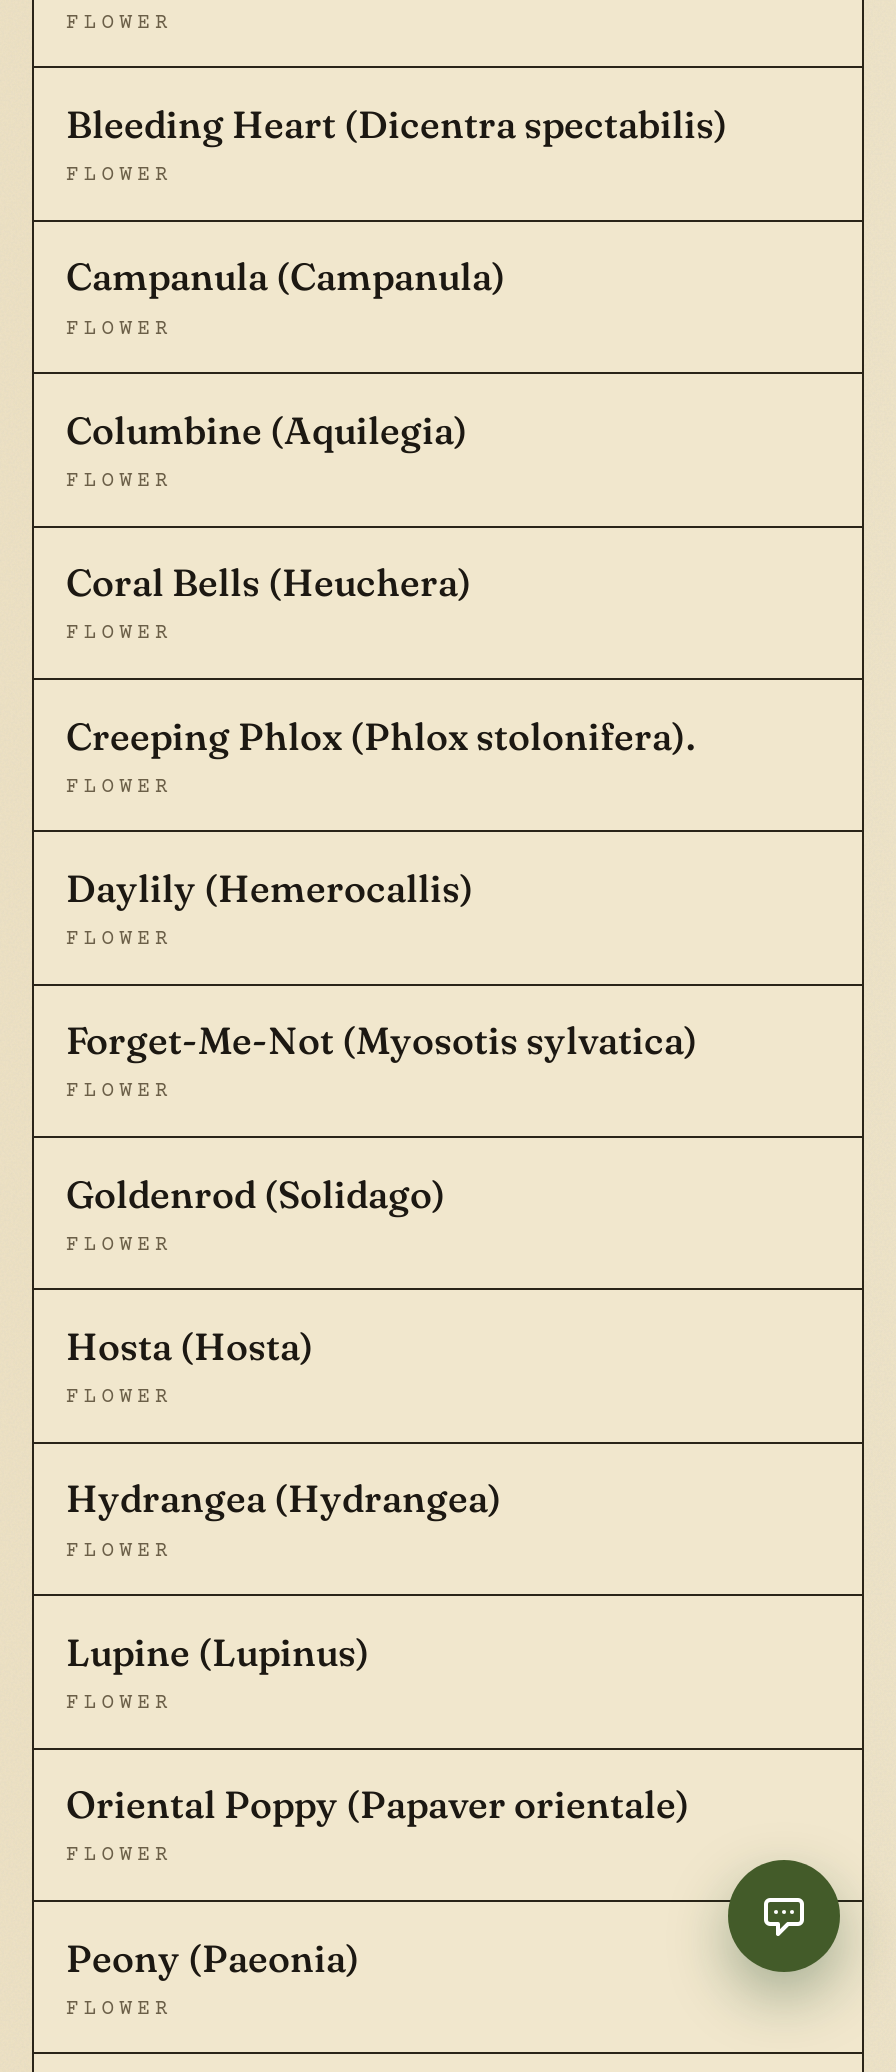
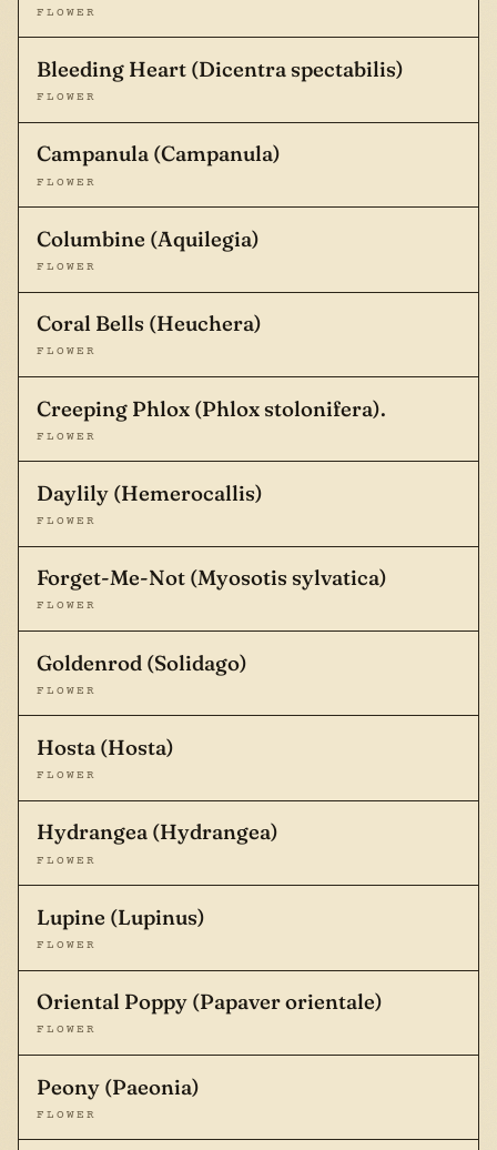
- [image]
